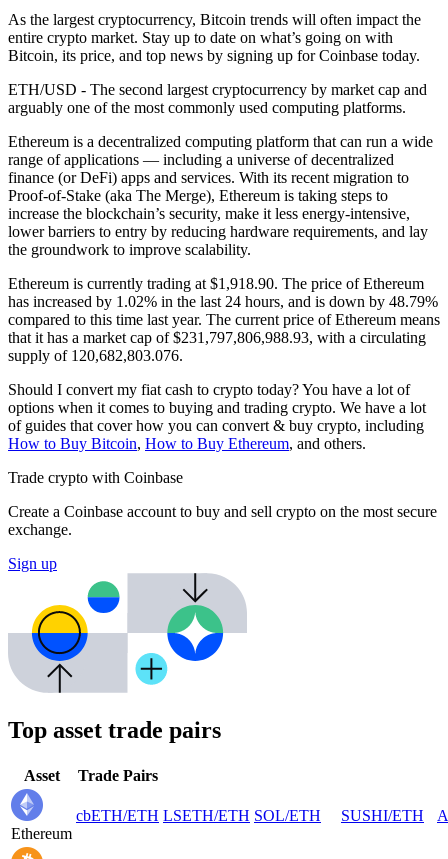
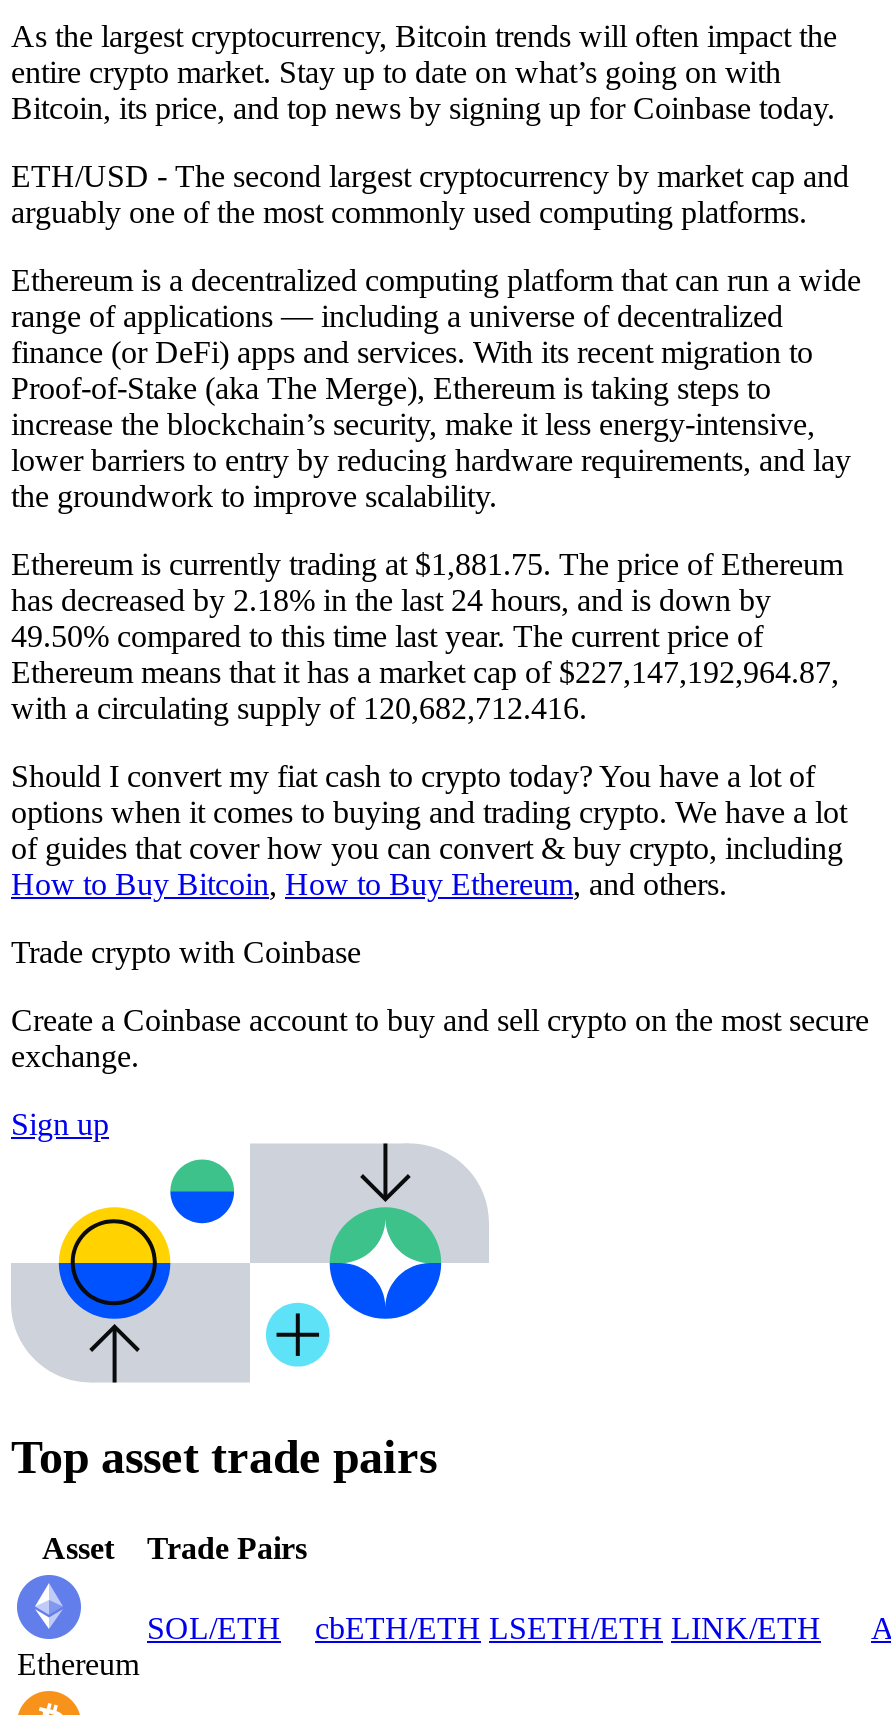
- Ethereum is currently trading at $1,918.90. The price of Ethereum
- has increased by 1.02% in the last 24 hours, and is down by 48.79%
- compared to this time last year. The current price of Ethereum means
- that it has a market cap of $231,797,806,988.93, with a circulating
- supply of 120,682,803.076.
+ Ethereum is currently trading at $1,881.75. The price of Ethereum
+ has decreased by 2.18% in the last 24 hours, and is down by
+ 49.50% compared to this time last year. The current price of
+ Ethereum means that it has a market cap of $227,147,192,964.87,
+ with a circulating supply of 120,682,712.416.

- cbETH/ETH LSETH/ETH SOL /ETH
- SUSHI/ETH
+ SOL /ETH
+ cbETH/ETH LSETH/ETH LINK/ETH
